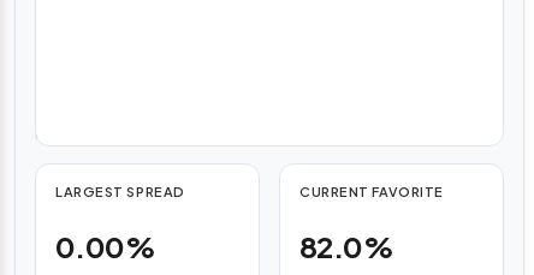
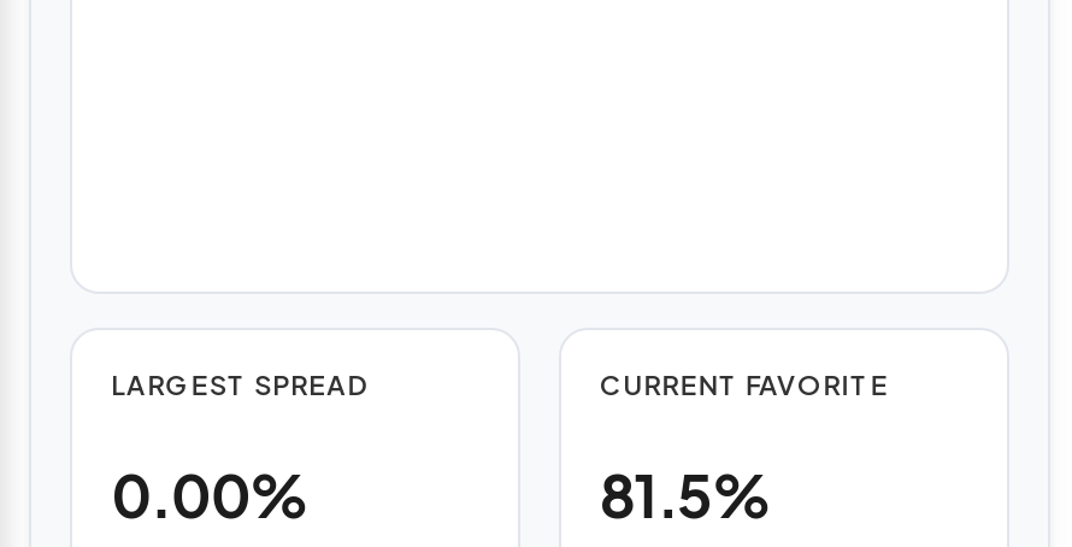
- 82.0%
+ 81.5%
